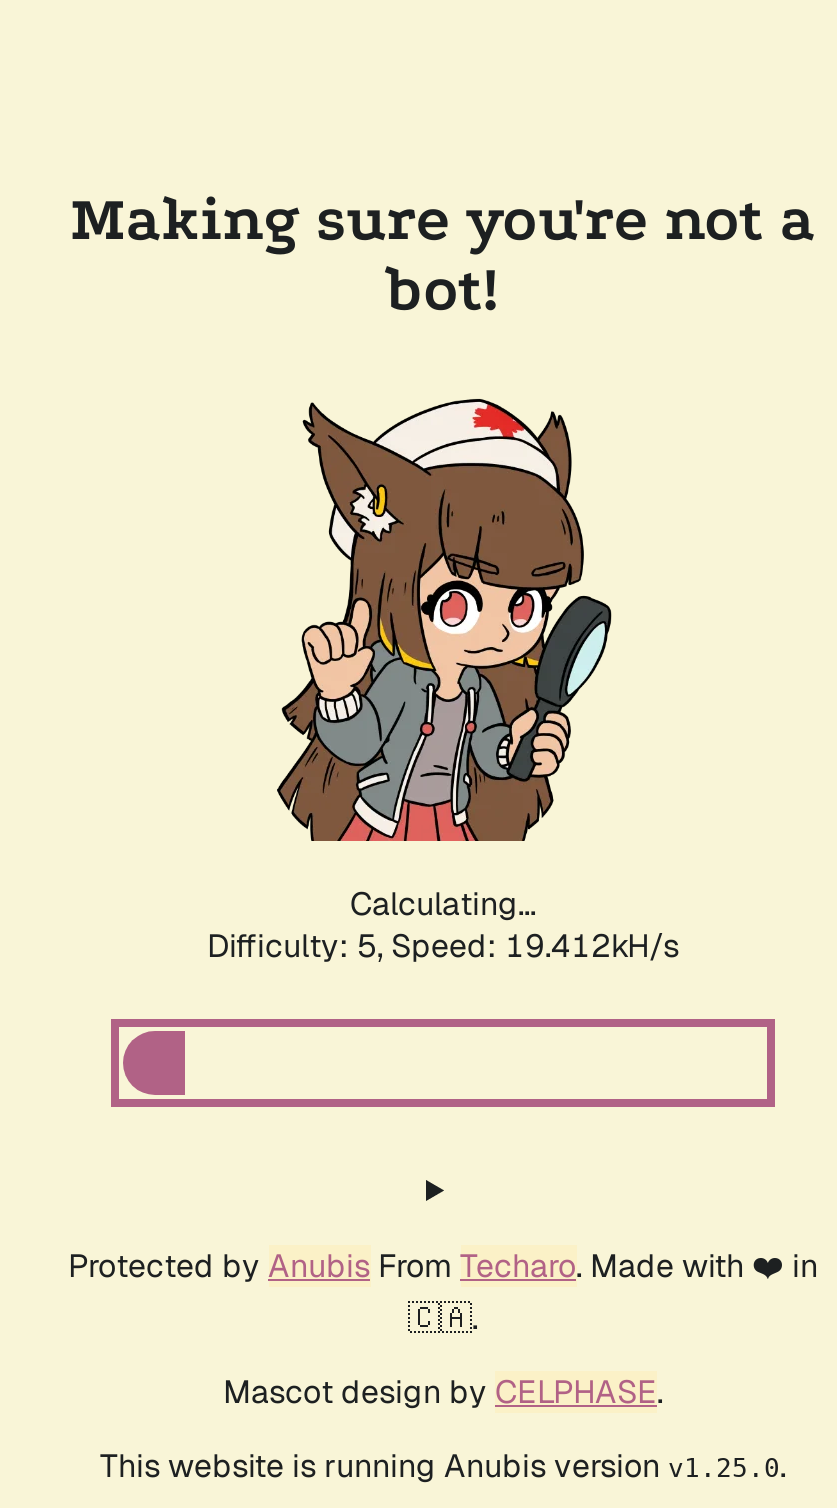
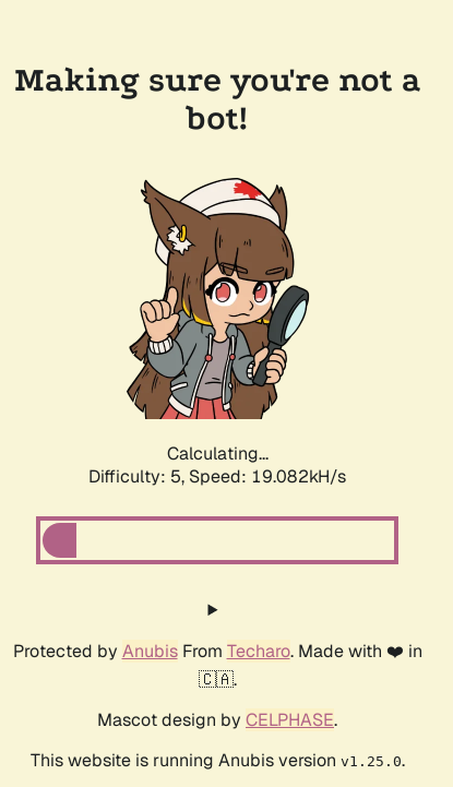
- Difficulty: 5, Speed: 19.412kH/s
+ Difficulty: 5, Speed: 19.082kH/s
